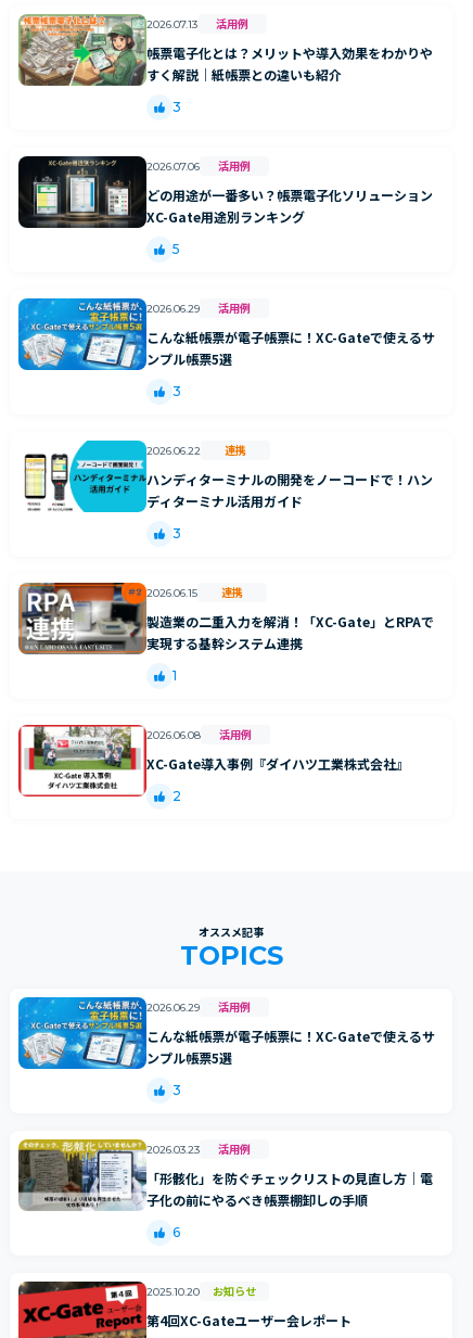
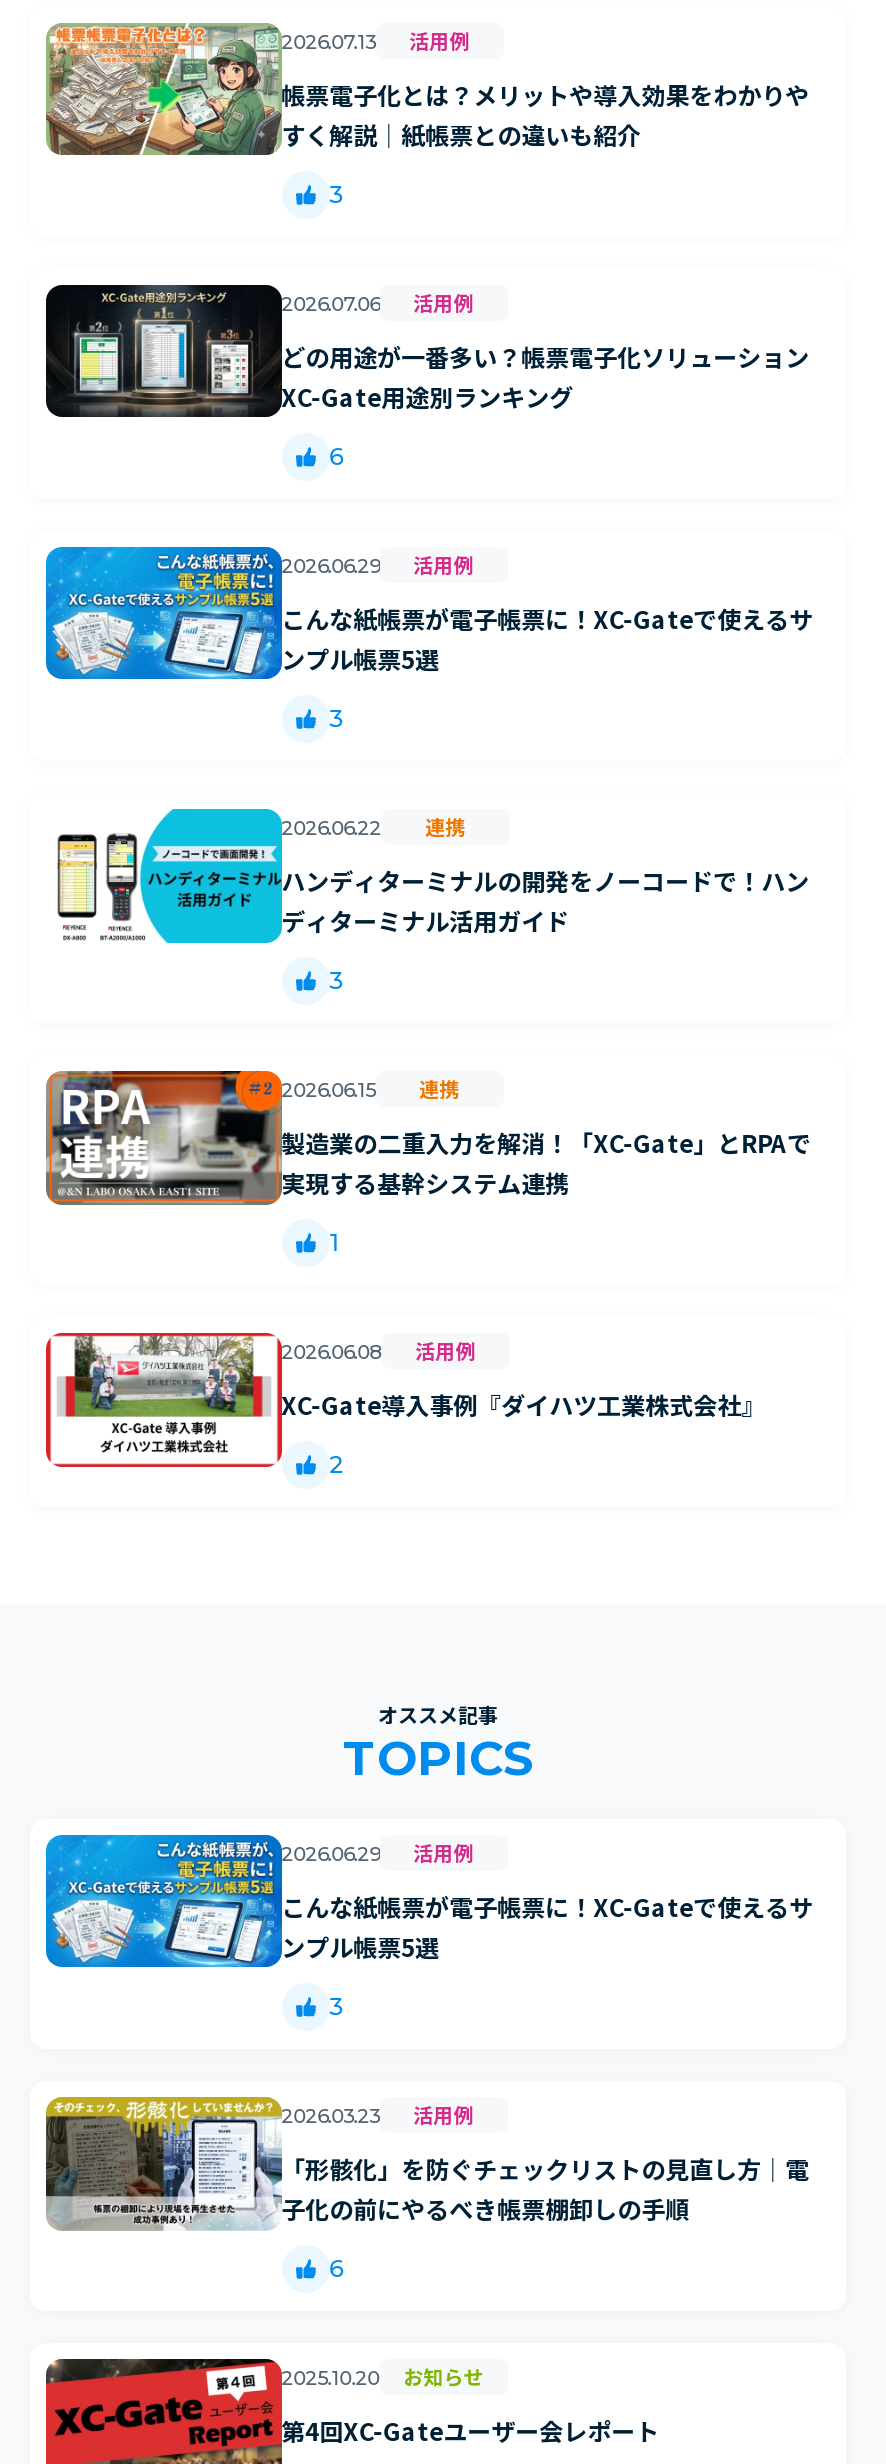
- 5
+ 6
